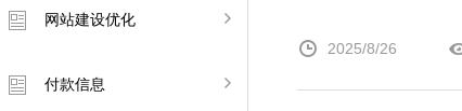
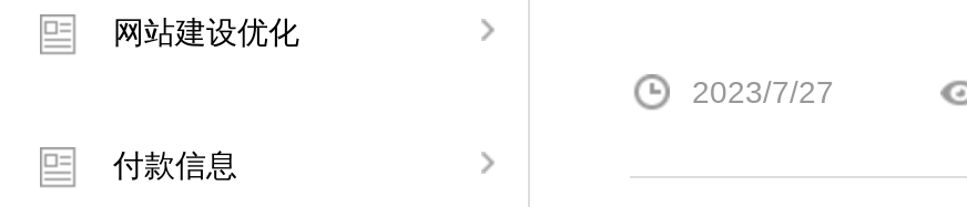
- 2025/8/26
+ 2023/7/27
